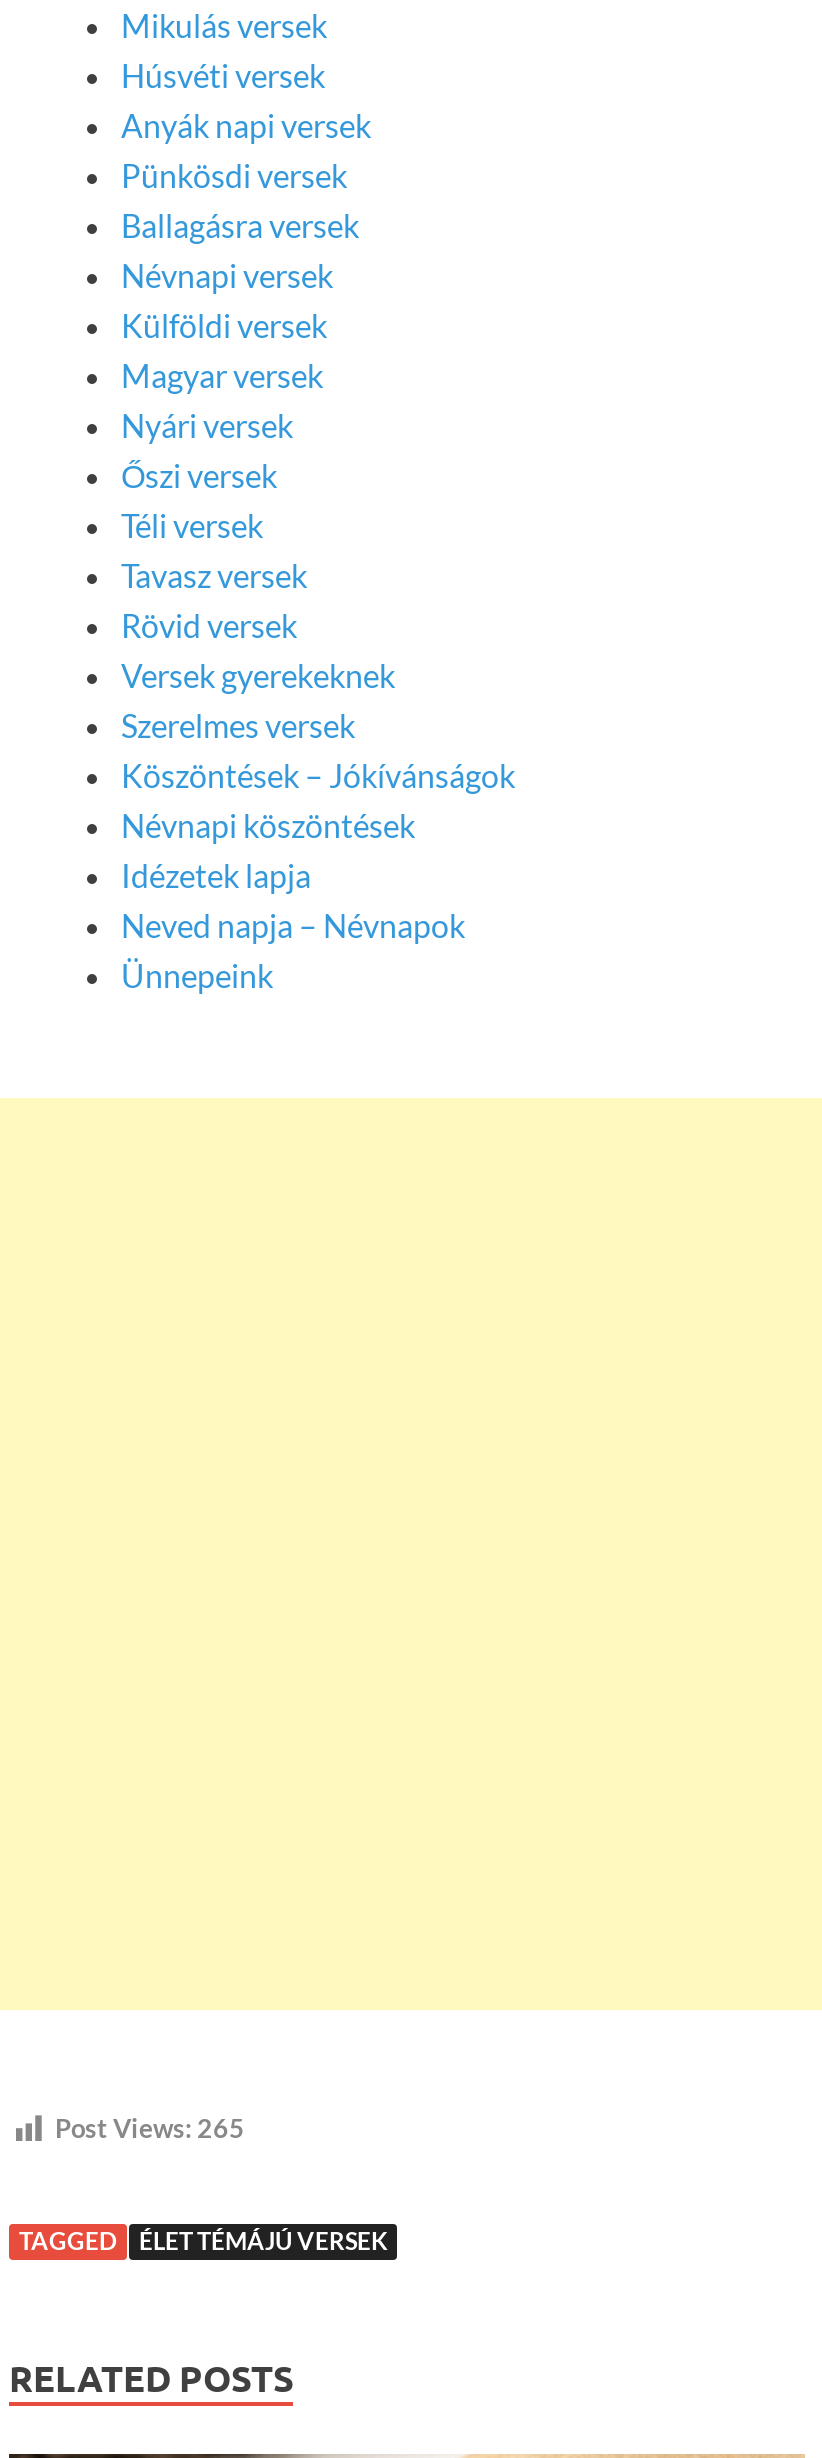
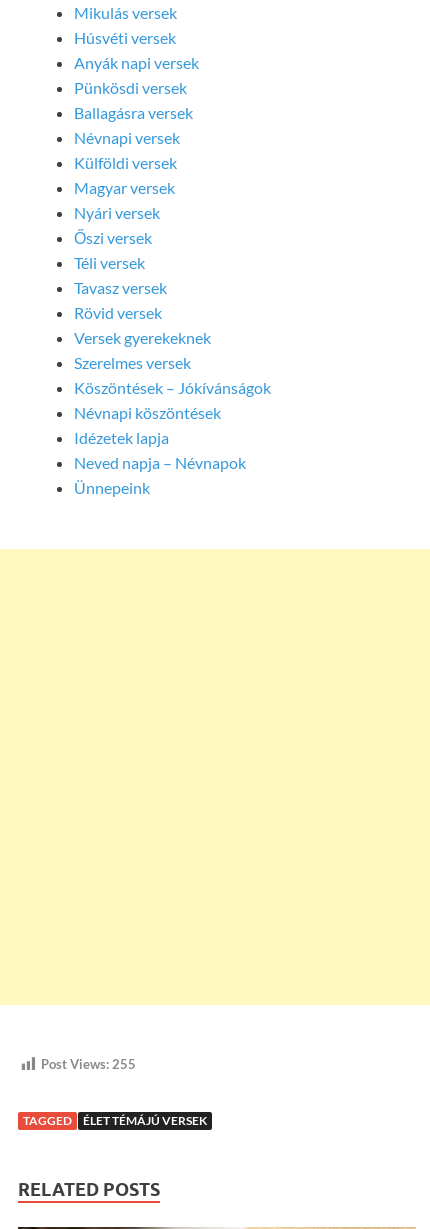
- Post Views: 265
+ Post Views: 255
